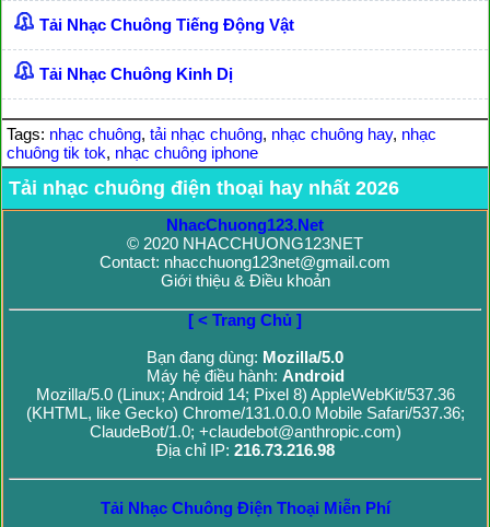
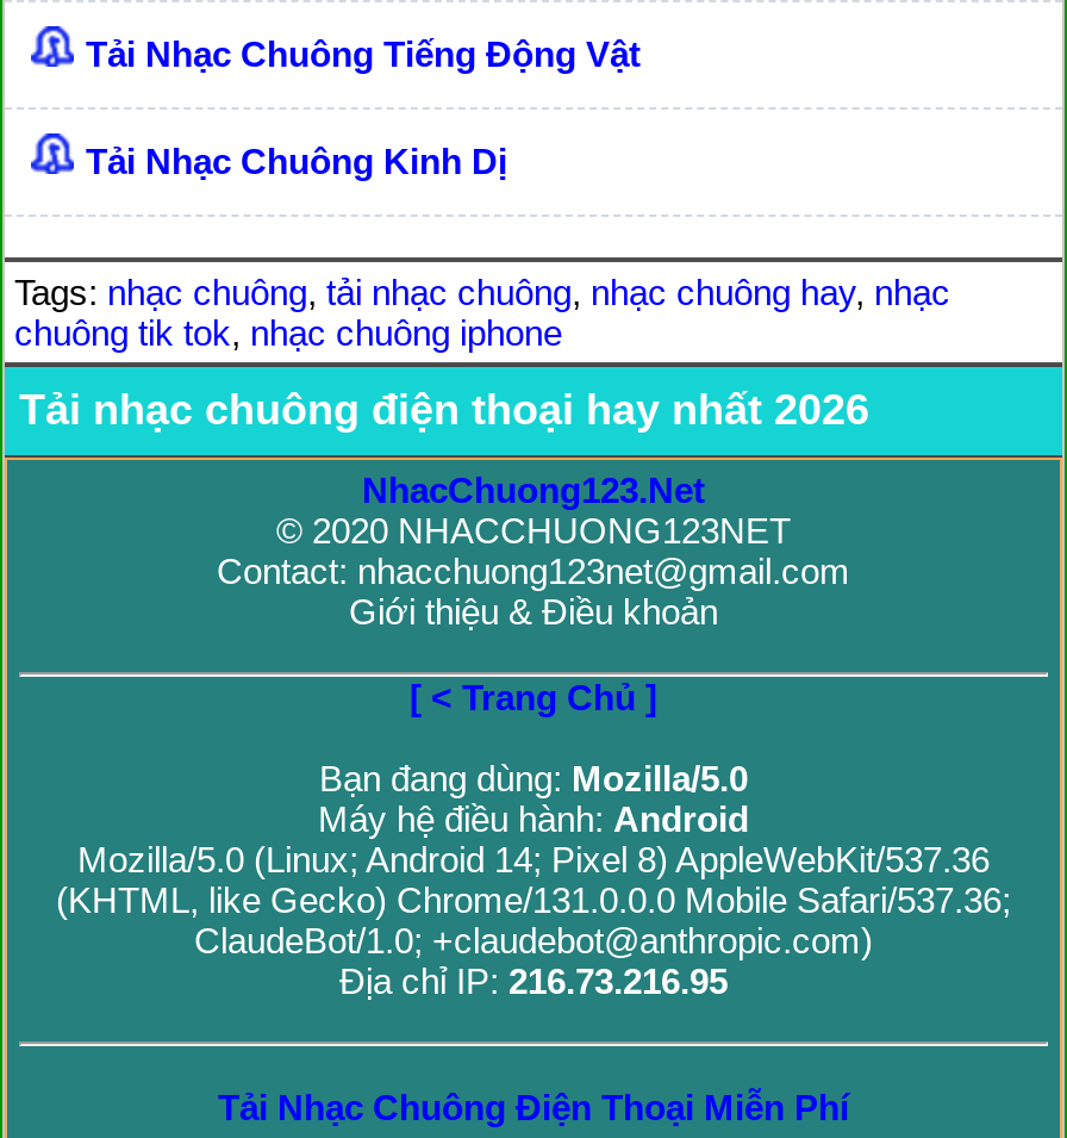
- Địa chỉ IP: 216.73.216.98
+ Địa chỉ IP: 216.73.216.95
